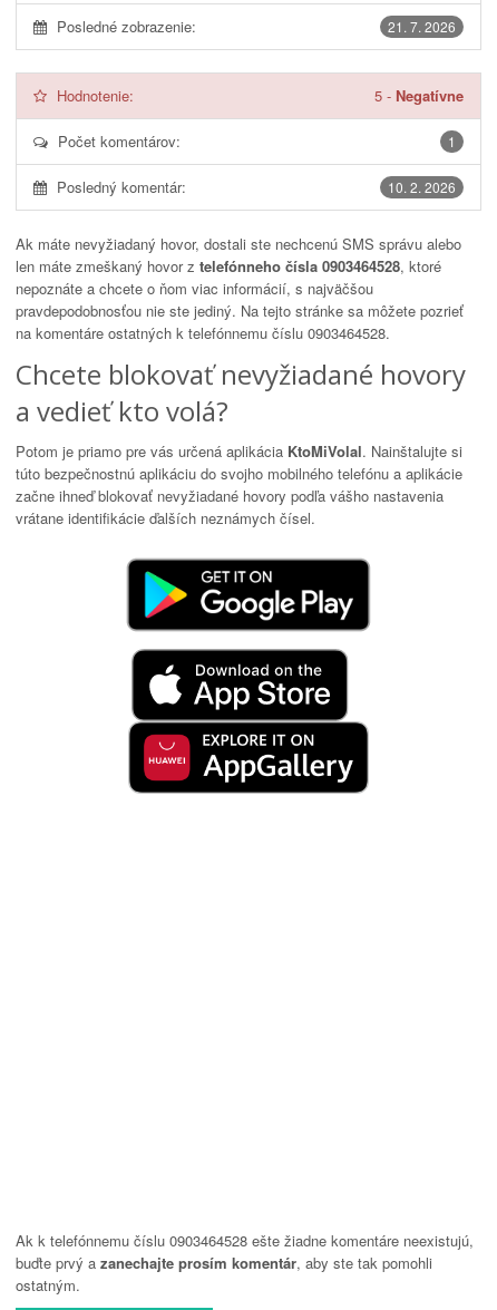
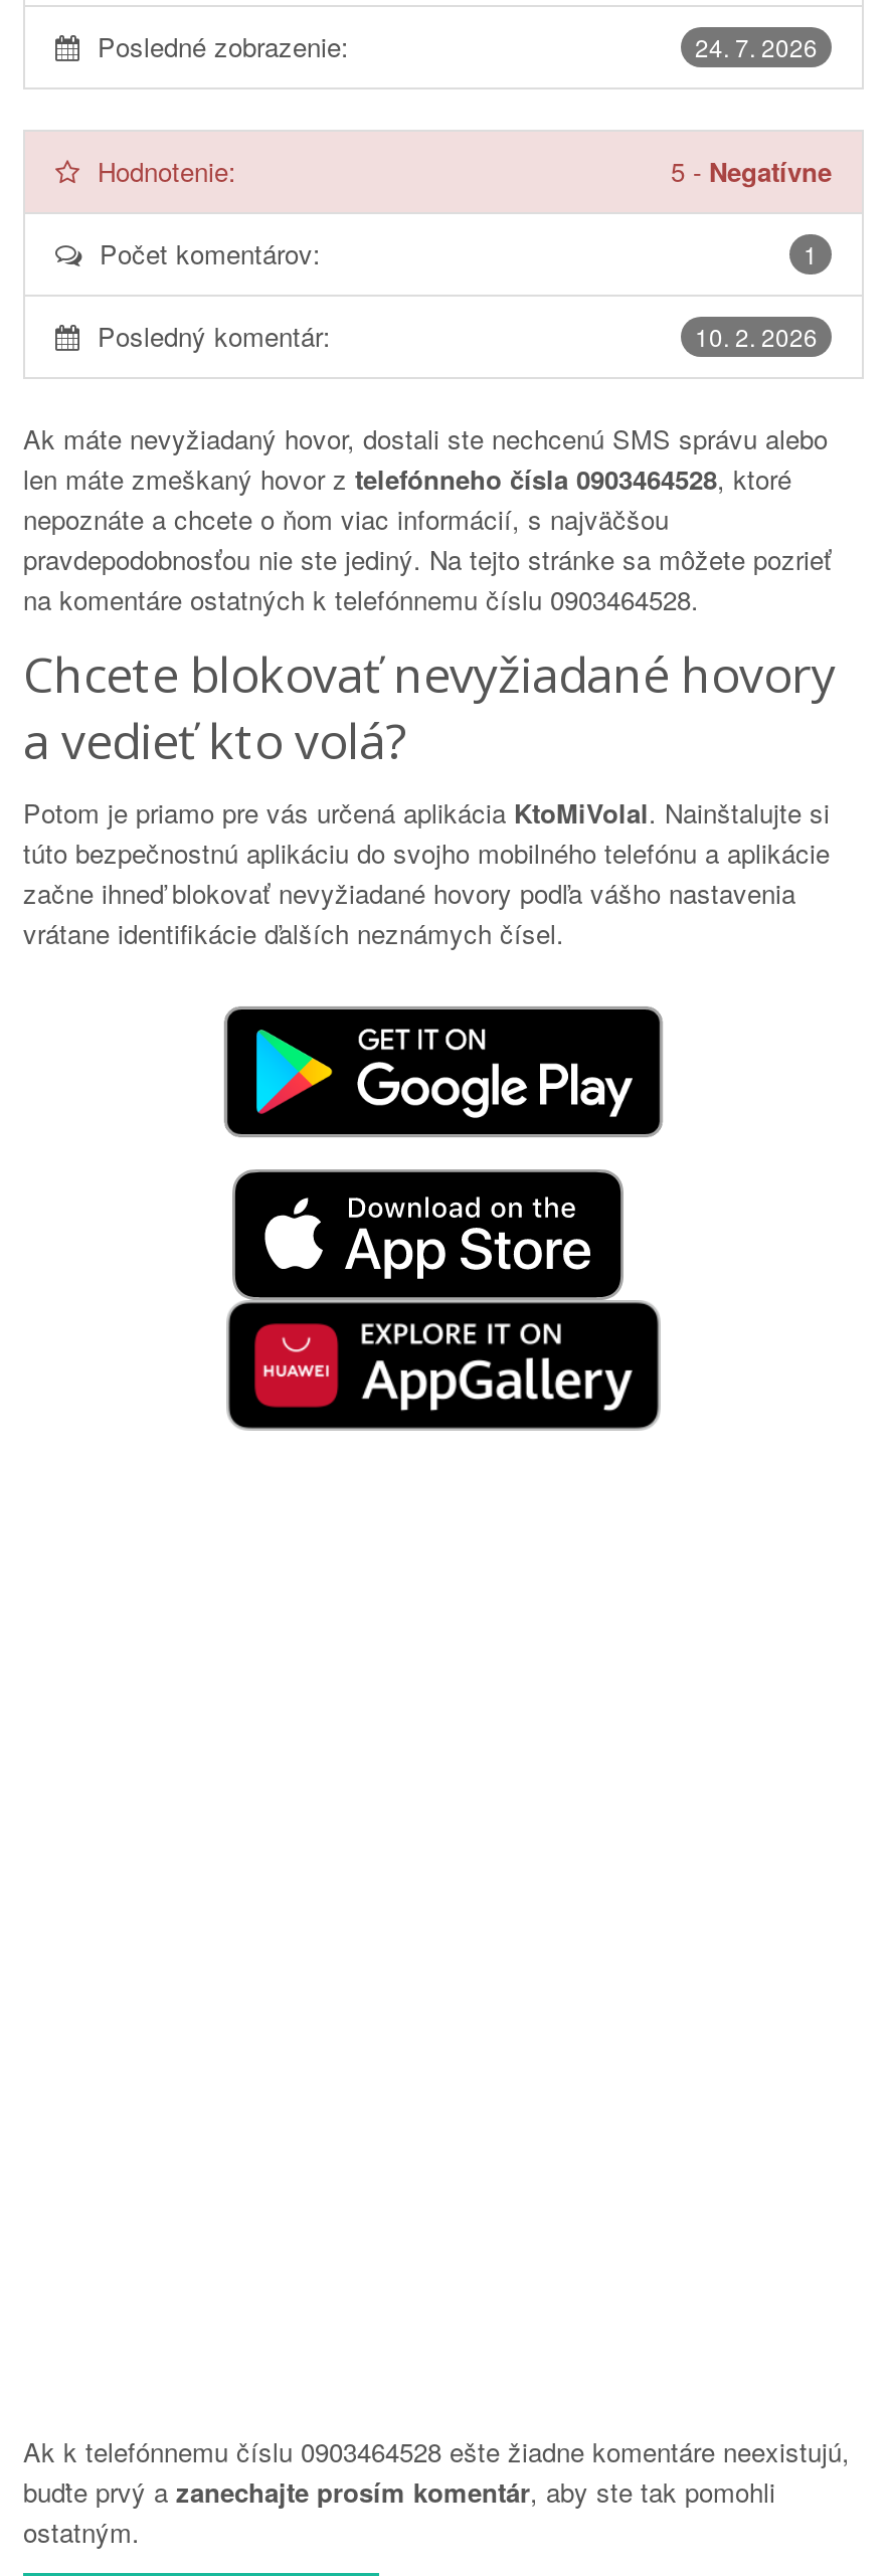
- 21. 7. 2026
+ 24. 7. 2026
